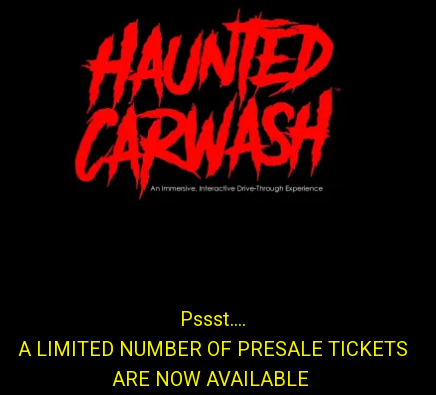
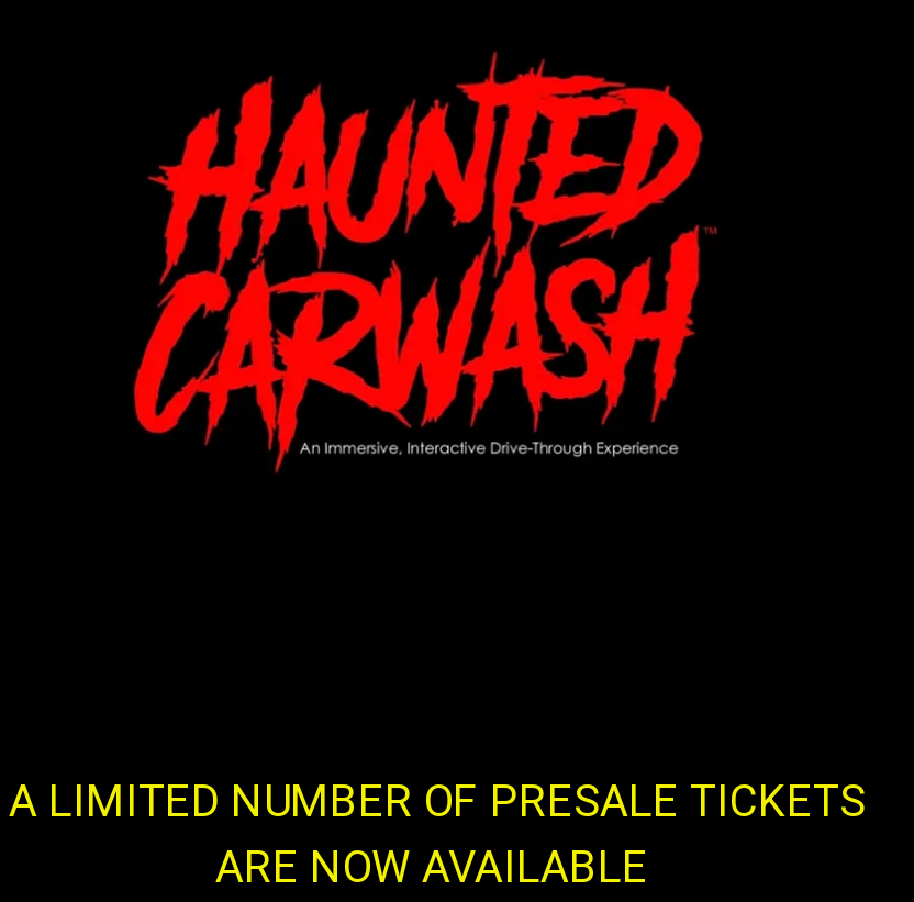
- Pssst....
